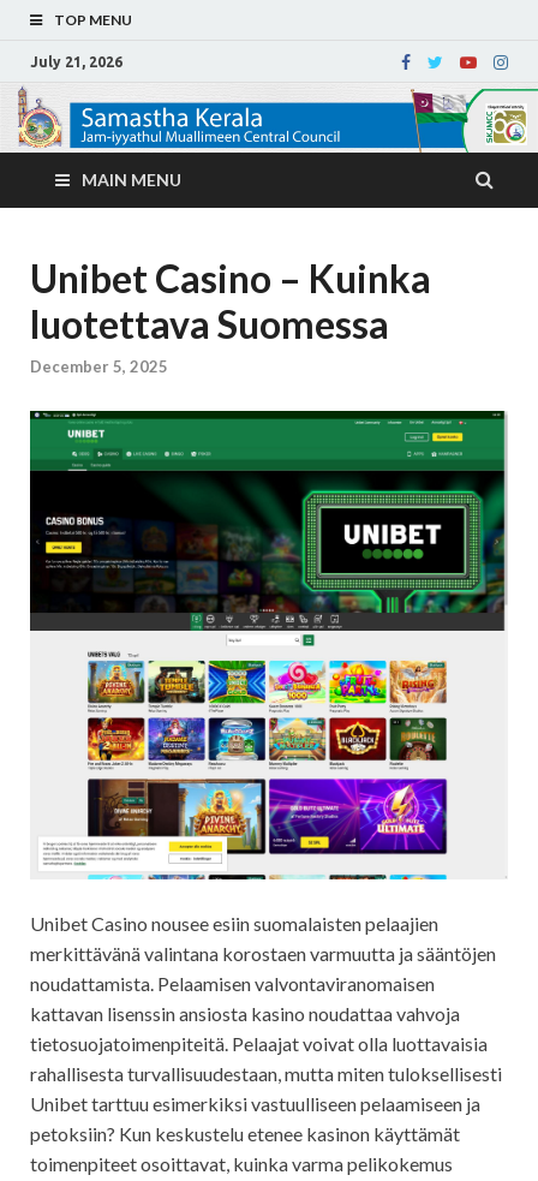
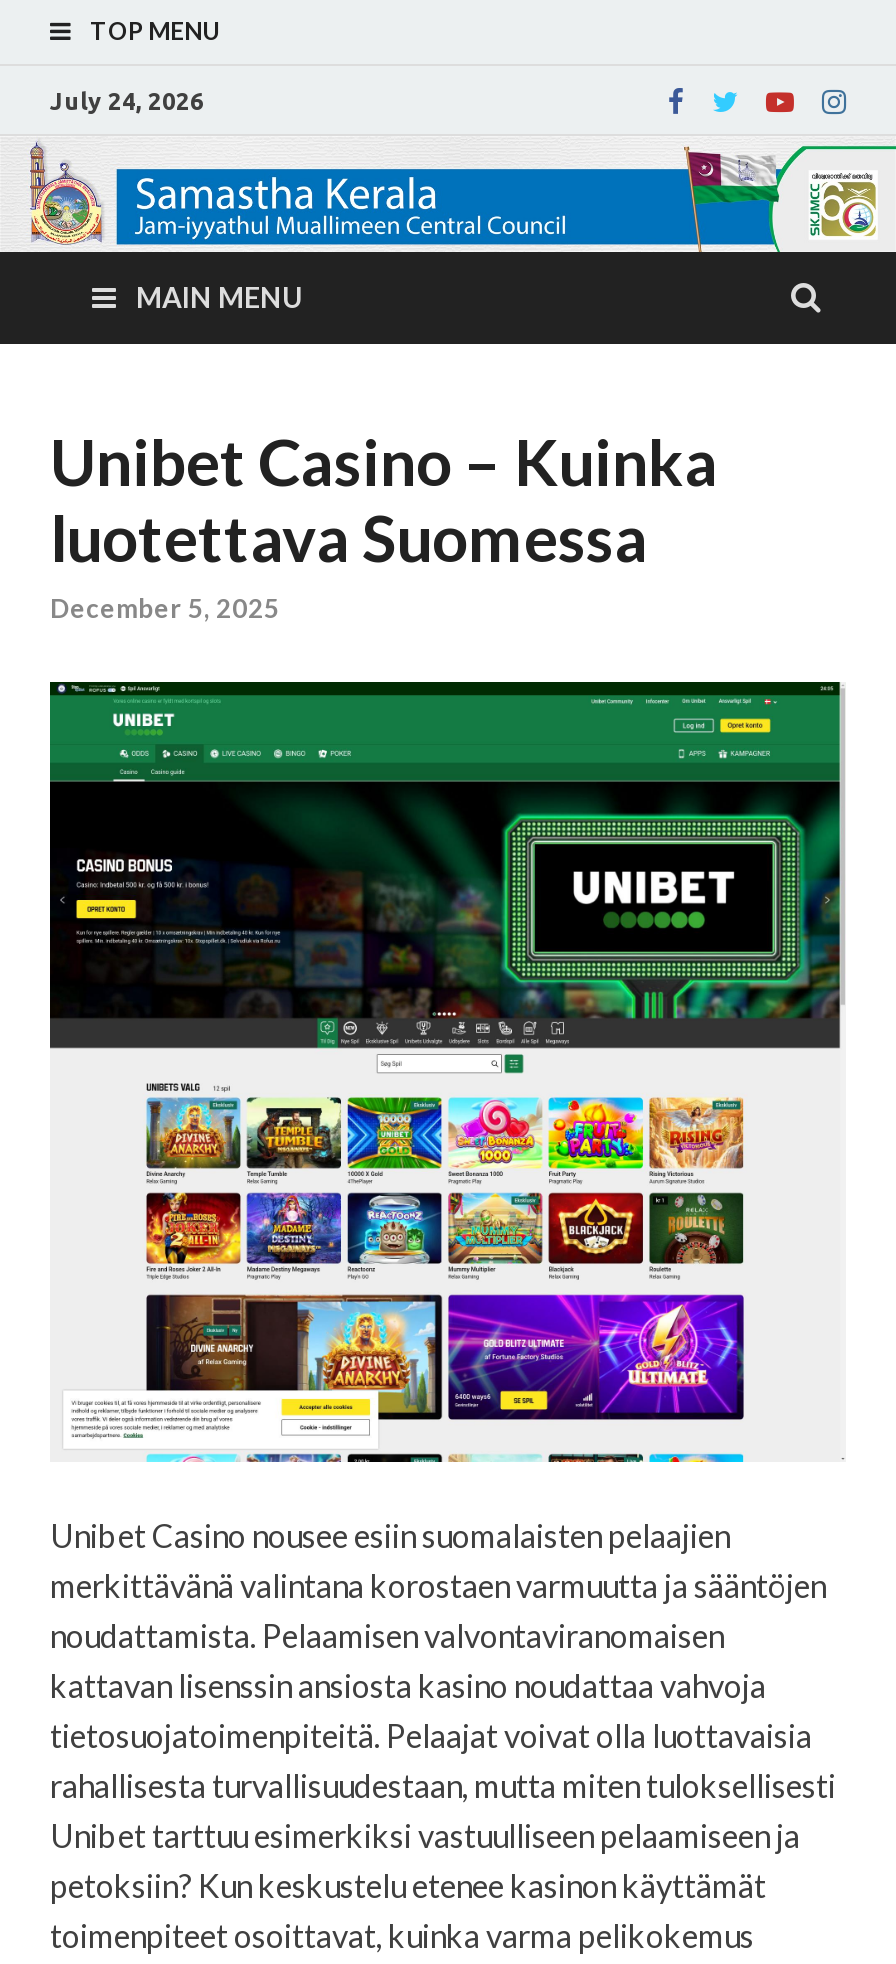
- July 21, 2026
+ July 24, 2026
